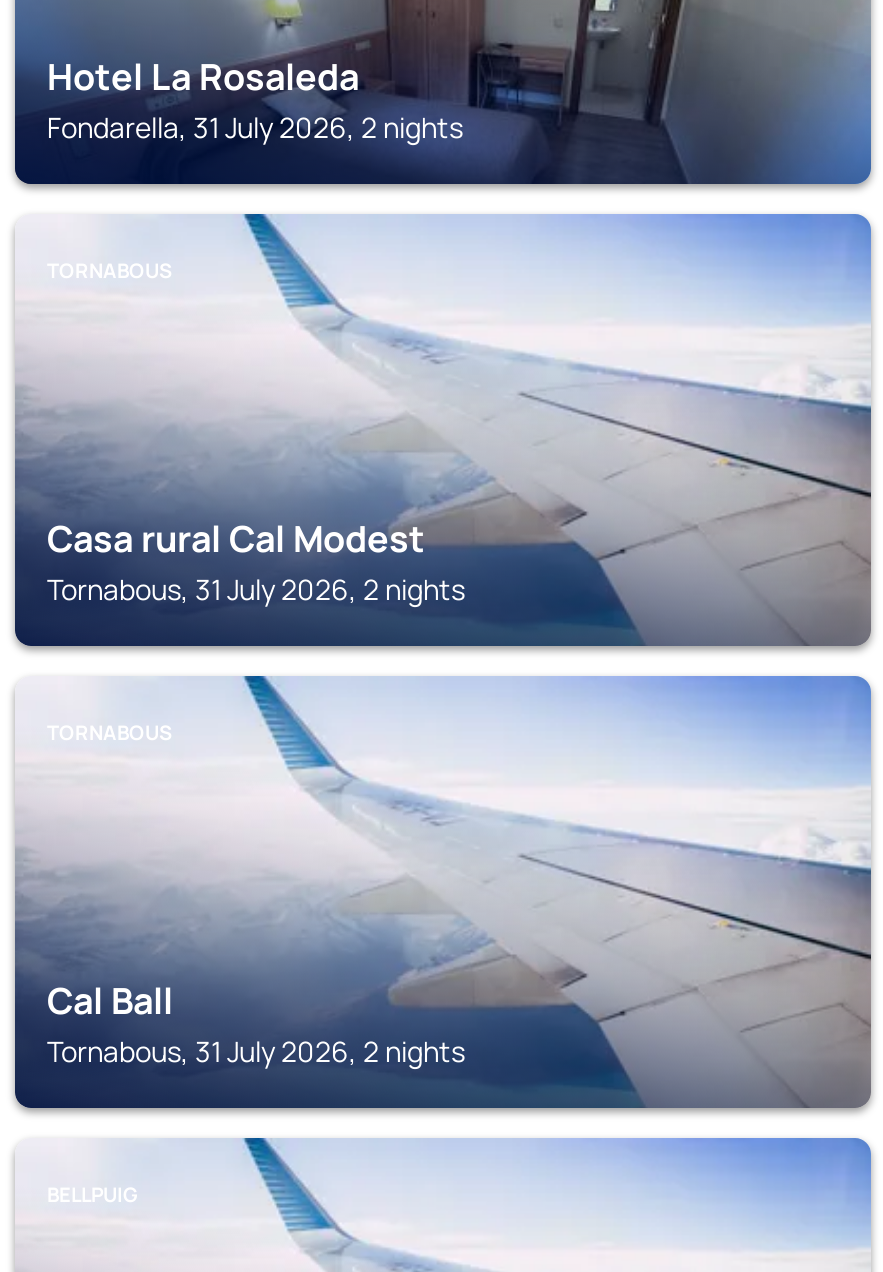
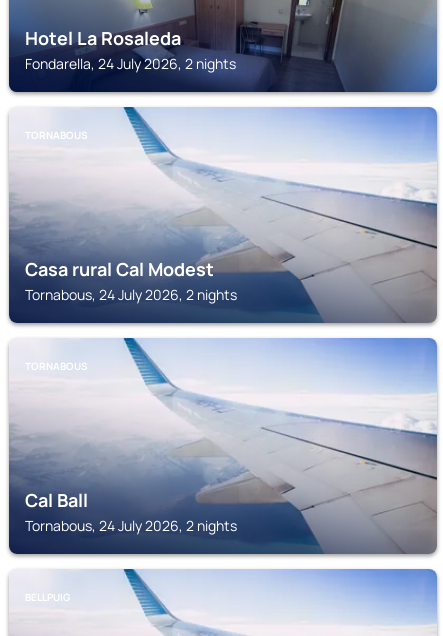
- Fondarella, 31 July 2026, 2 nights
+ Fondarella, 24 July 2026, 2 nights

- Tornabous, 31 July 2026, 2 nights
+ Tornabous, 24 July 2026, 2 nights

- Tornabous, 31 July 2026, 2 nights
+ Tornabous, 24 July 2026, 2 nights
